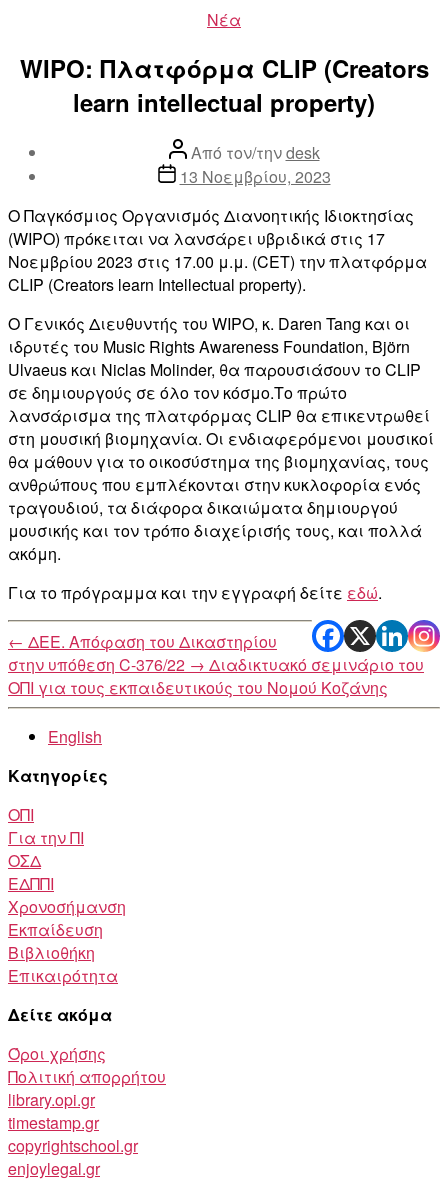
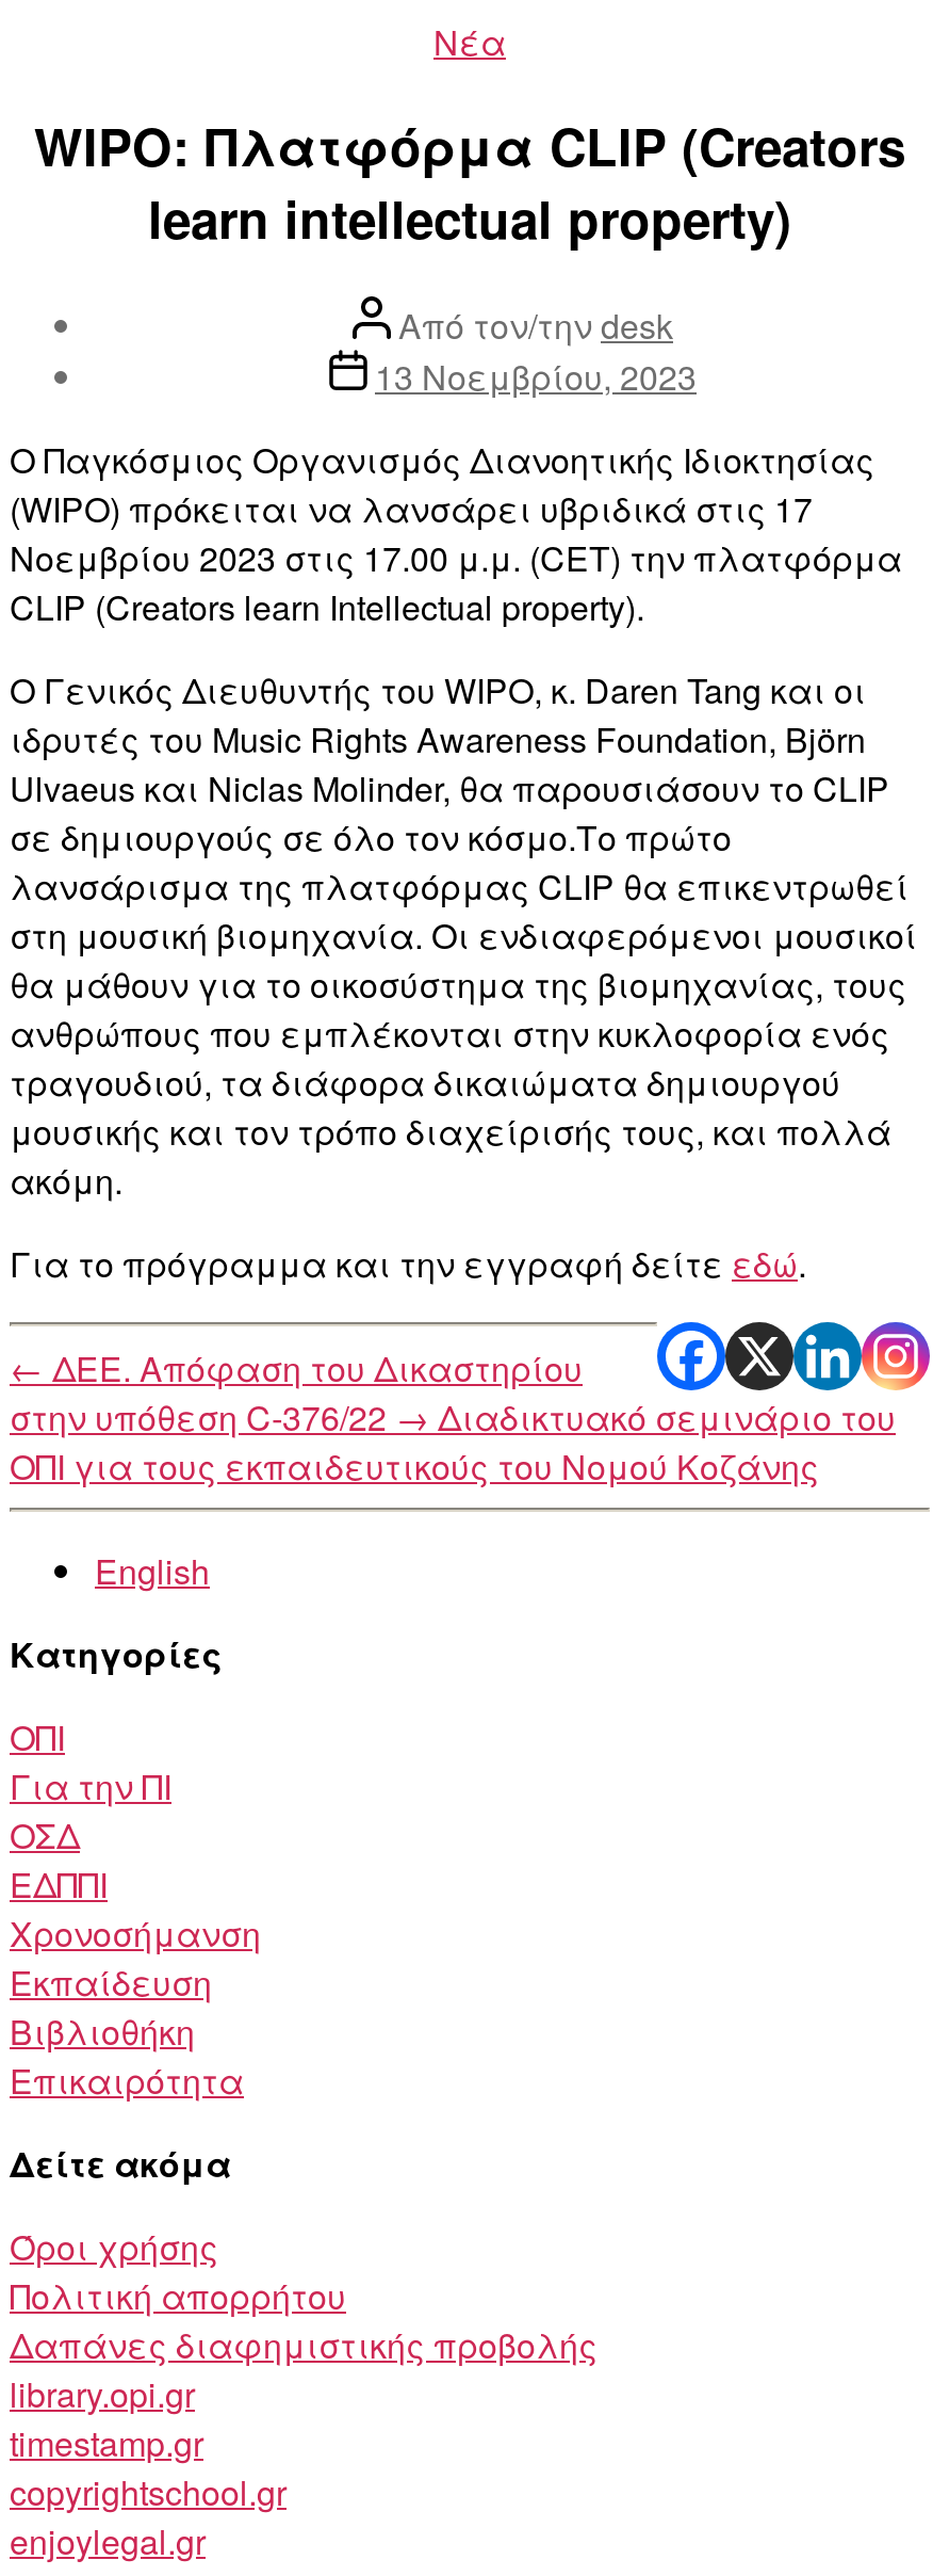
+ Δαπάνες διαφημιστικής προβολής
